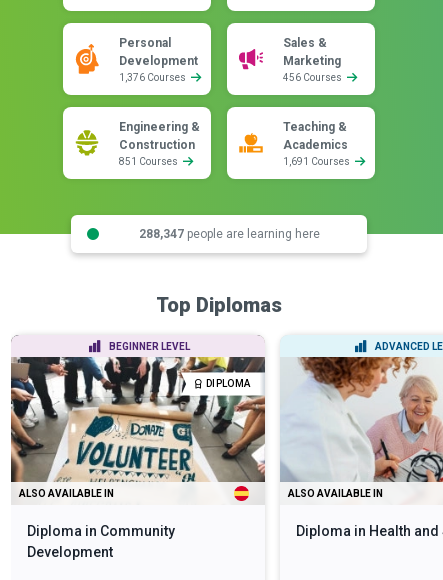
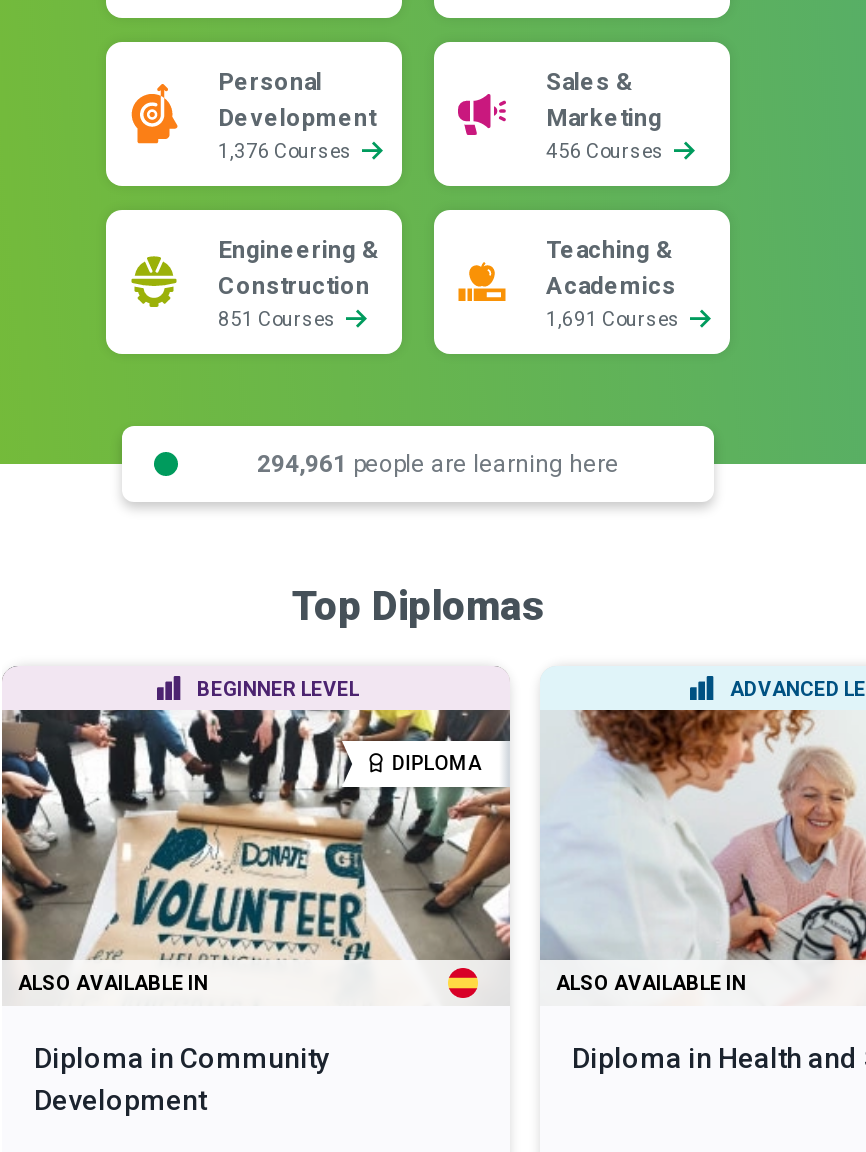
- 288,347 people are learning here
+ 294,961 people are learning here
